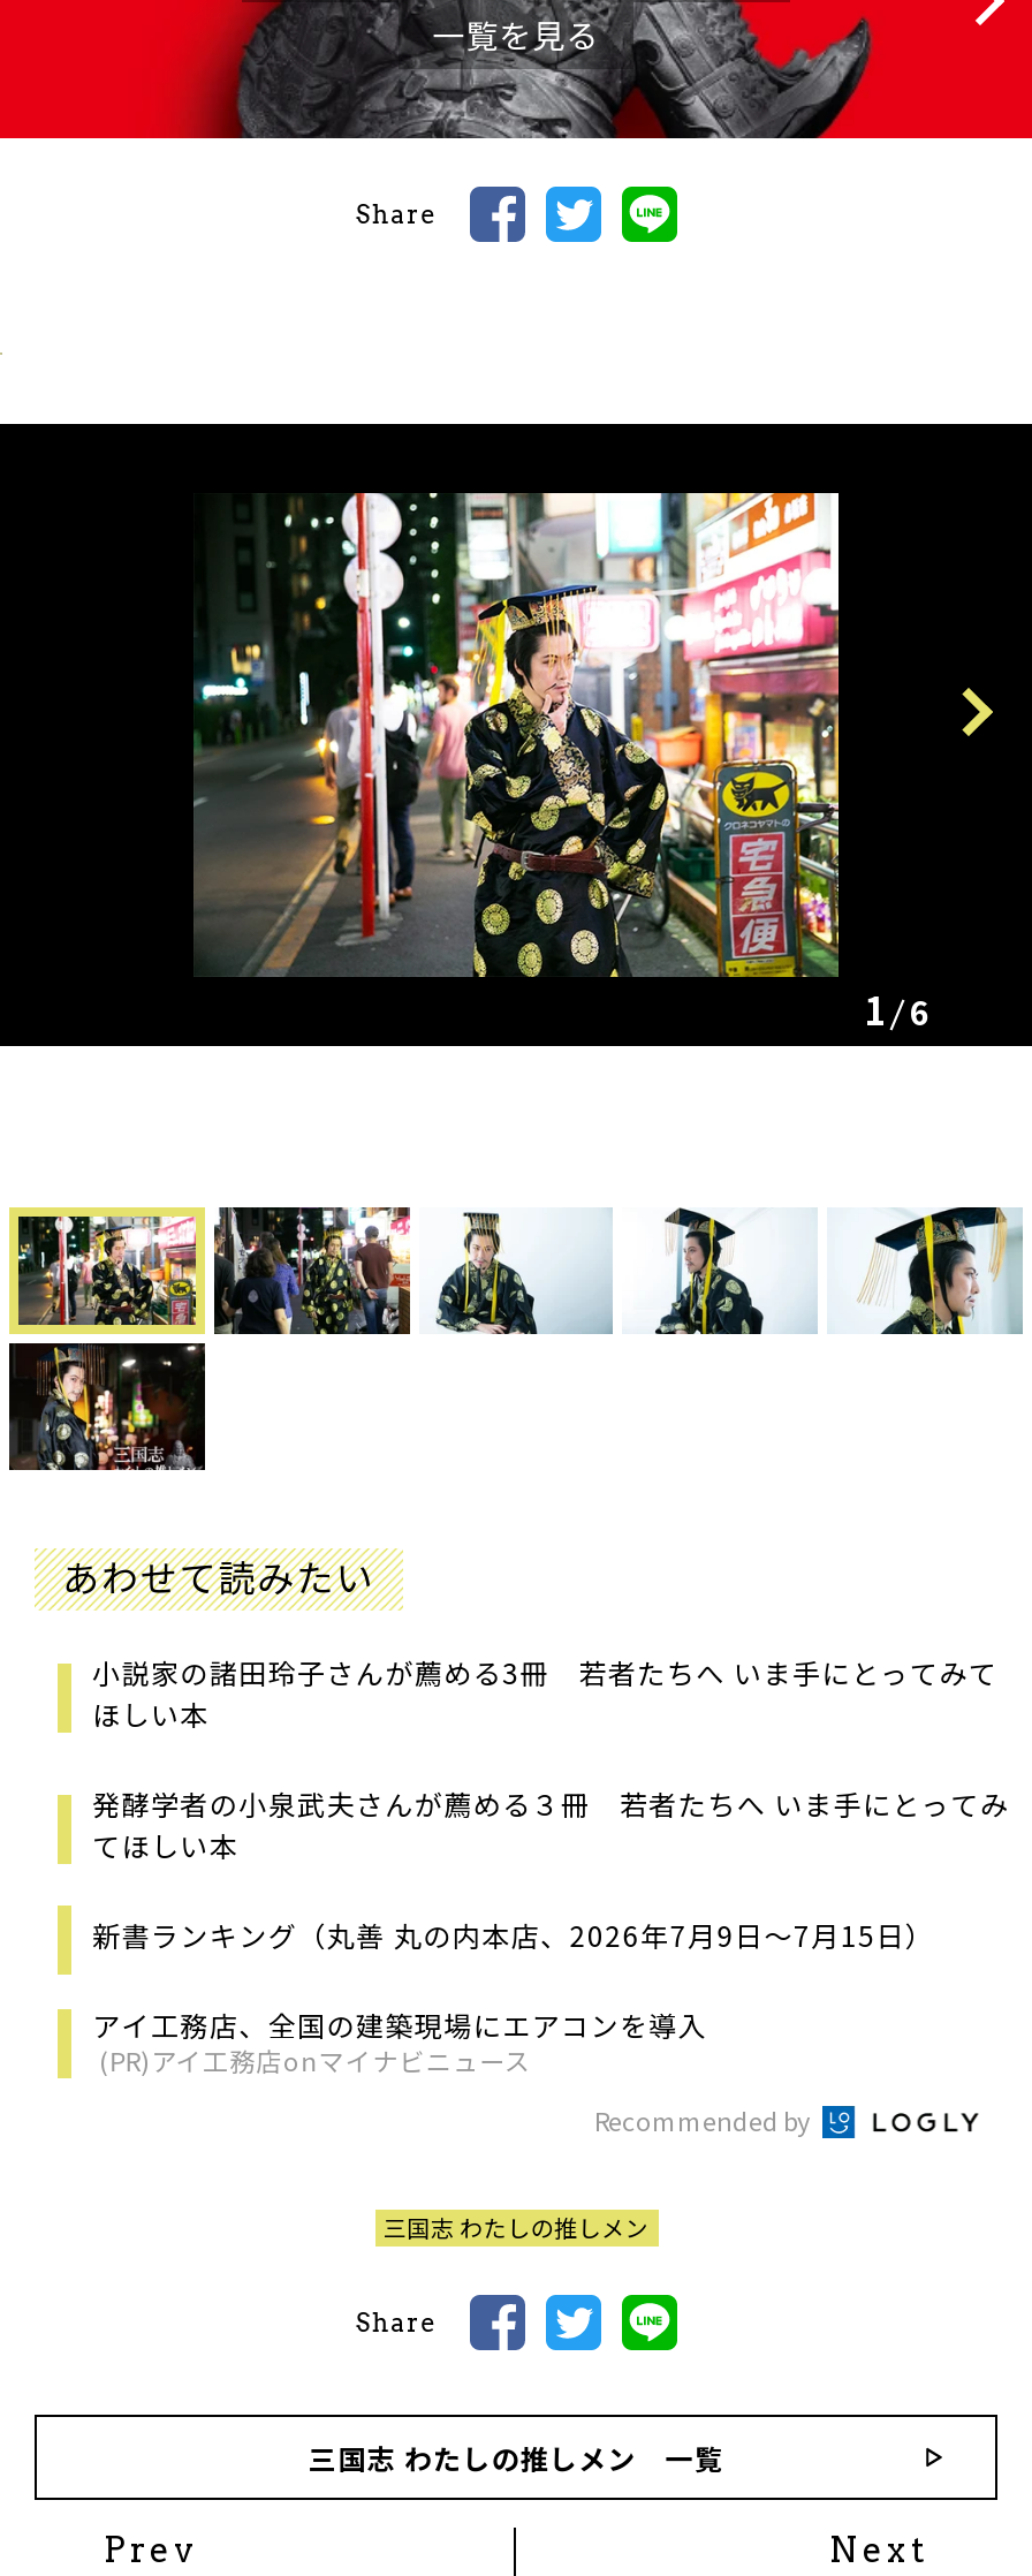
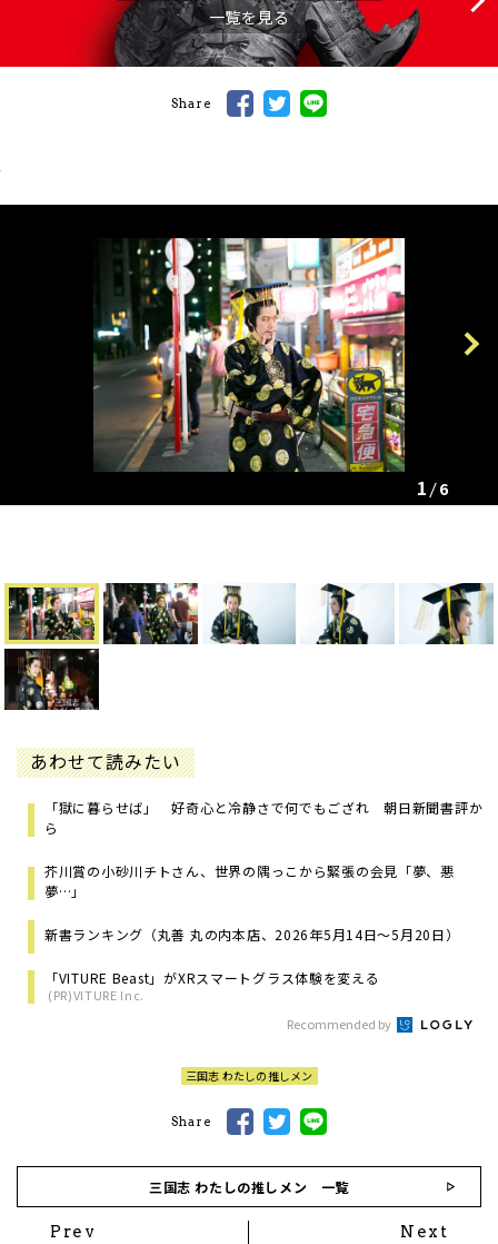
- 小説家の諸田玲子さんが薦める3冊 若者たちへ いま手にとってみて
- ほしい本
+ 「獄に暮らせば」 好奇心と冷静さで何でもござれ 朝日新聞書評か
+ ら

- 発酵学者の小泉武夫さんが薦める３冊 若者たちへ いま手にとってみ
- てほしい本
+ 芥川賞の小砂川チトさん、世界の隅っこから緊張の会見「夢、悪
+ 夢…」

- 新書ランキング（丸善 丸の内本店、2026年7月9日～7月15日）
+ 新書ランキング（丸善 丸の内本店、2026年5月14日～5月20日）

- アイ工務店、全国の建築現場にエアコンを導入
- (PR)アイ工務店onマイナビニュース
+ 「VITURE Beast」がXRスマートグラス体験を変える
+ (PR)VITURE Inc.
